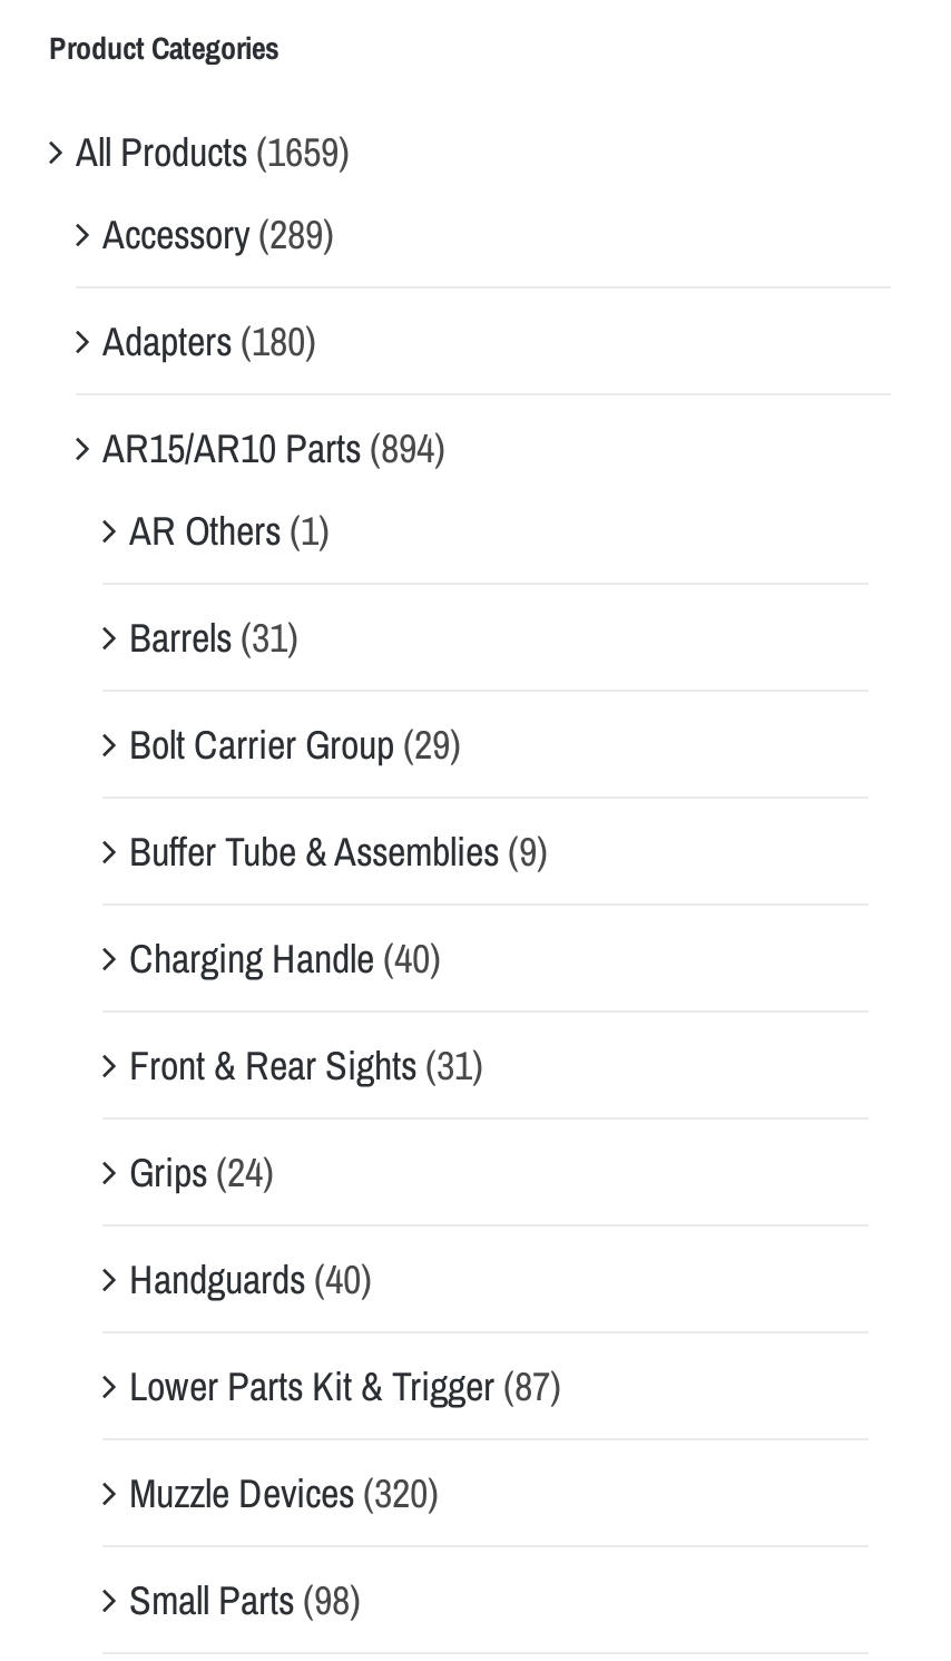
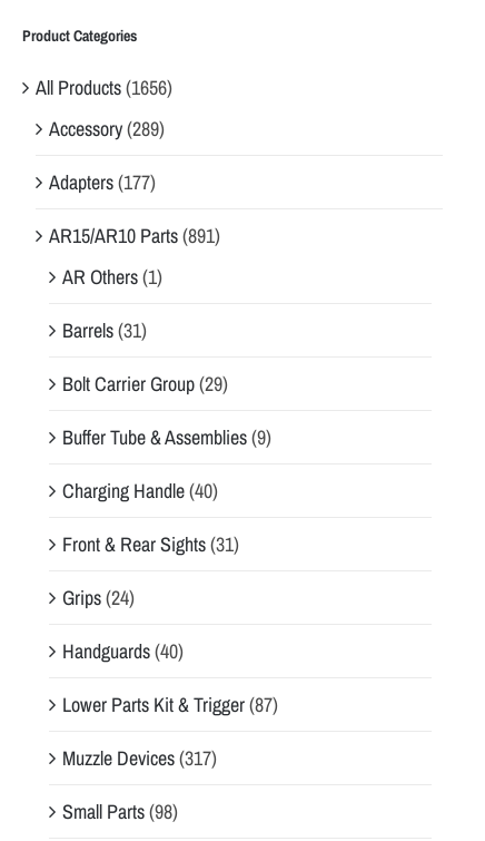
- All Products (1659)
+ All Products (1656)

- Adapters (180)
+ Adapters (177)

- AR15/AR10 Parts (894)
+ AR15/AR10 Parts (891)

- Muzzle Devices (320)
+ Muzzle Devices (317)
